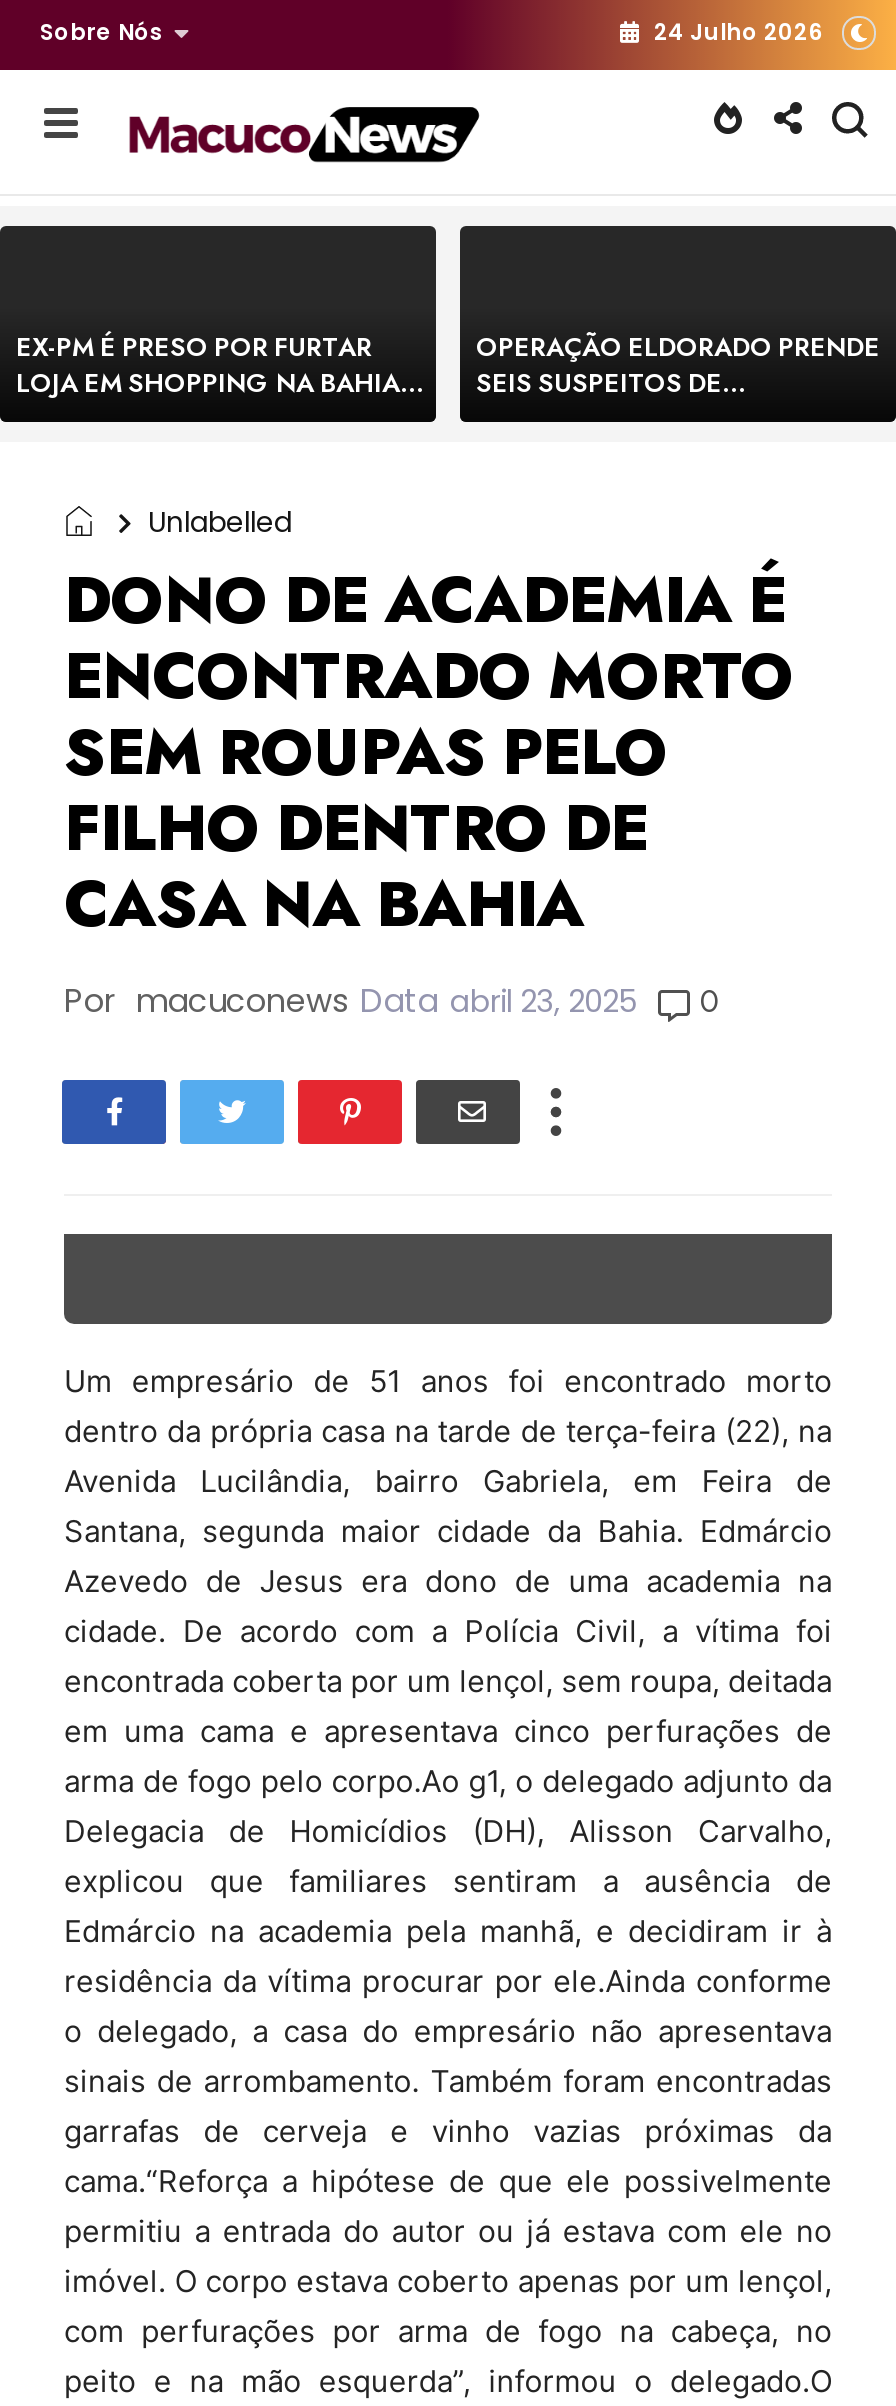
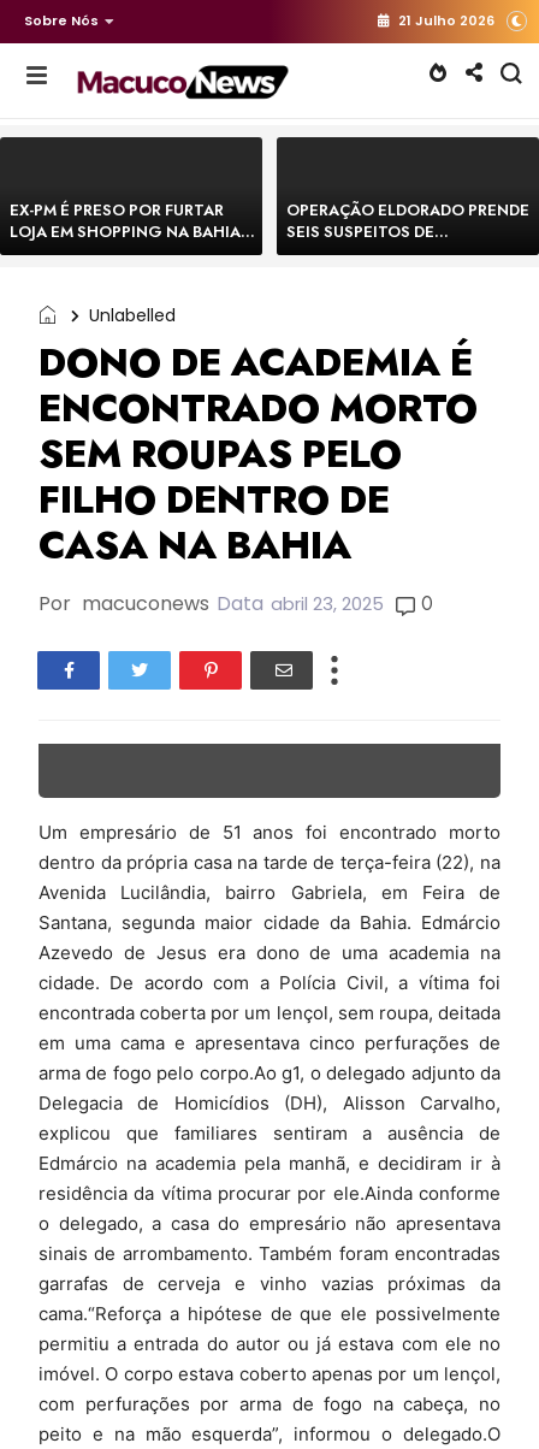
- 24 Julho 2026
+ 21 Julho 2026
